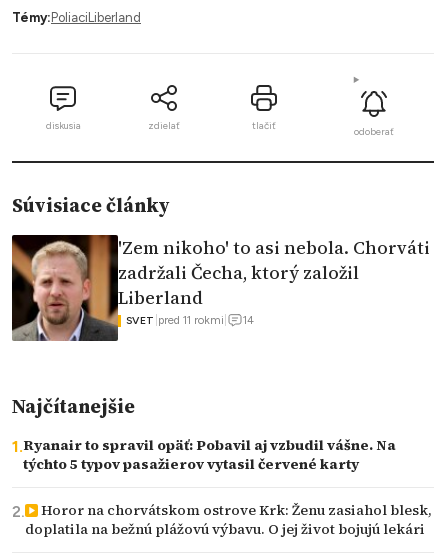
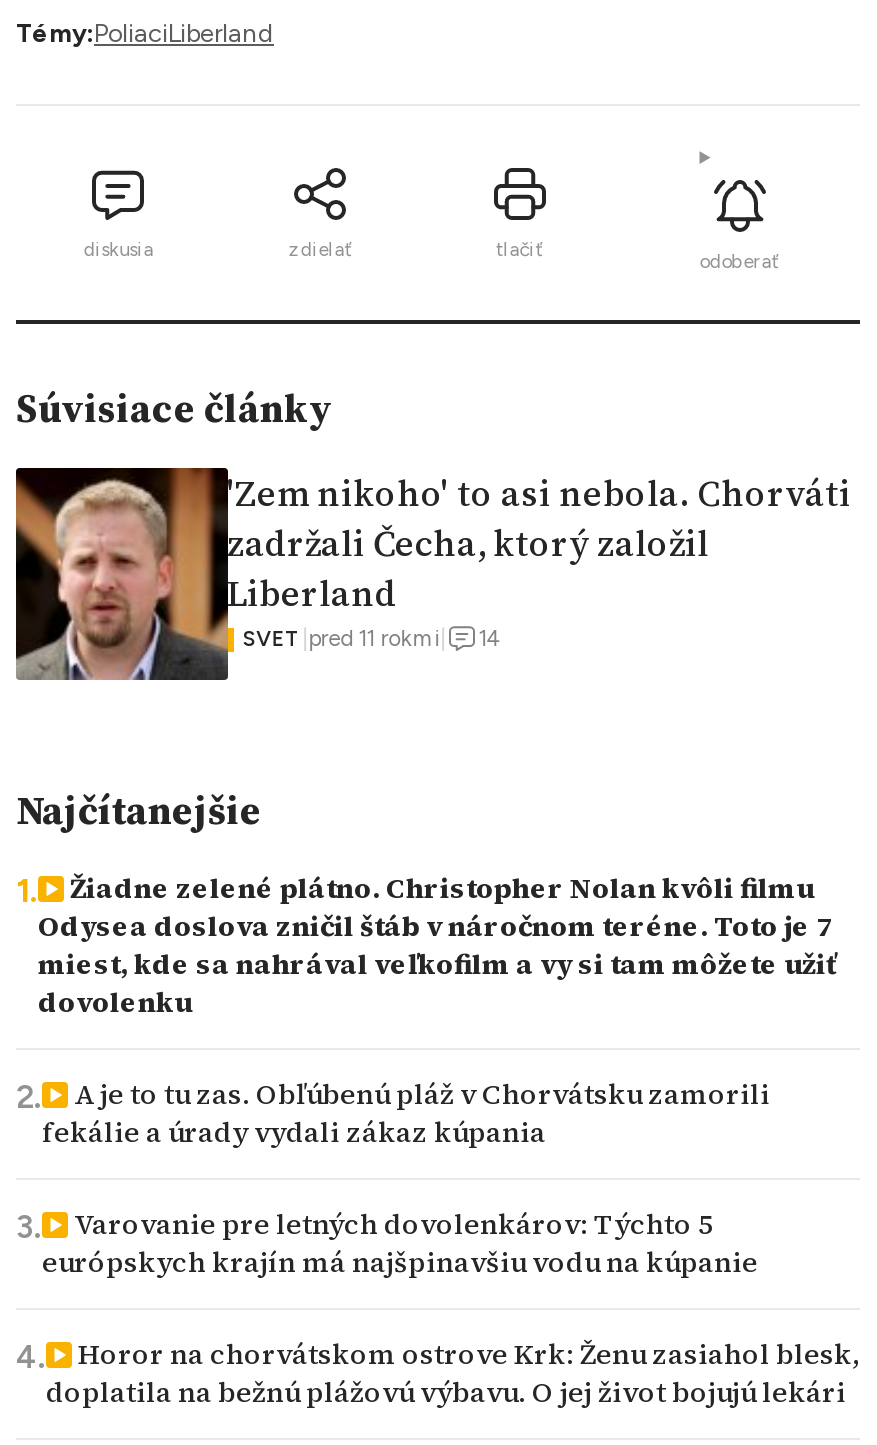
- Ryanair to spravil opäť: Pobavil aj vzbudil vášne. Na
- týchto 5 typov pasažierov vytasil červené karty
+ Žiadne zelené plátno. Christopher Nolan kvôli filmu
+ Odysea doslova zničil štáb v náročnom teréne. Toto je 7
+ miest, kde sa nahrával veľkofilm a vy si tam môžete užiť
+ dovolenku
+ A je to tu zas. Obľúbenú pláž v Chorvátsku zamorili
+ fekálie a úrady vydali zákaz kúpania
+ Varovanie pre letných dovolenkárov: Týchto 5
+ európskych krajín má najšpinavšiu vodu na kúpanie
